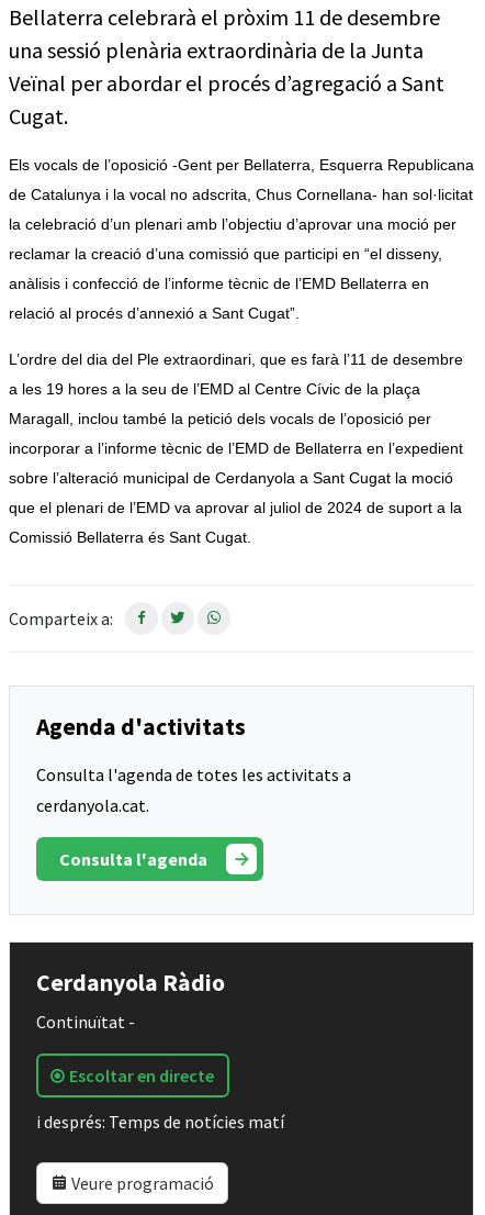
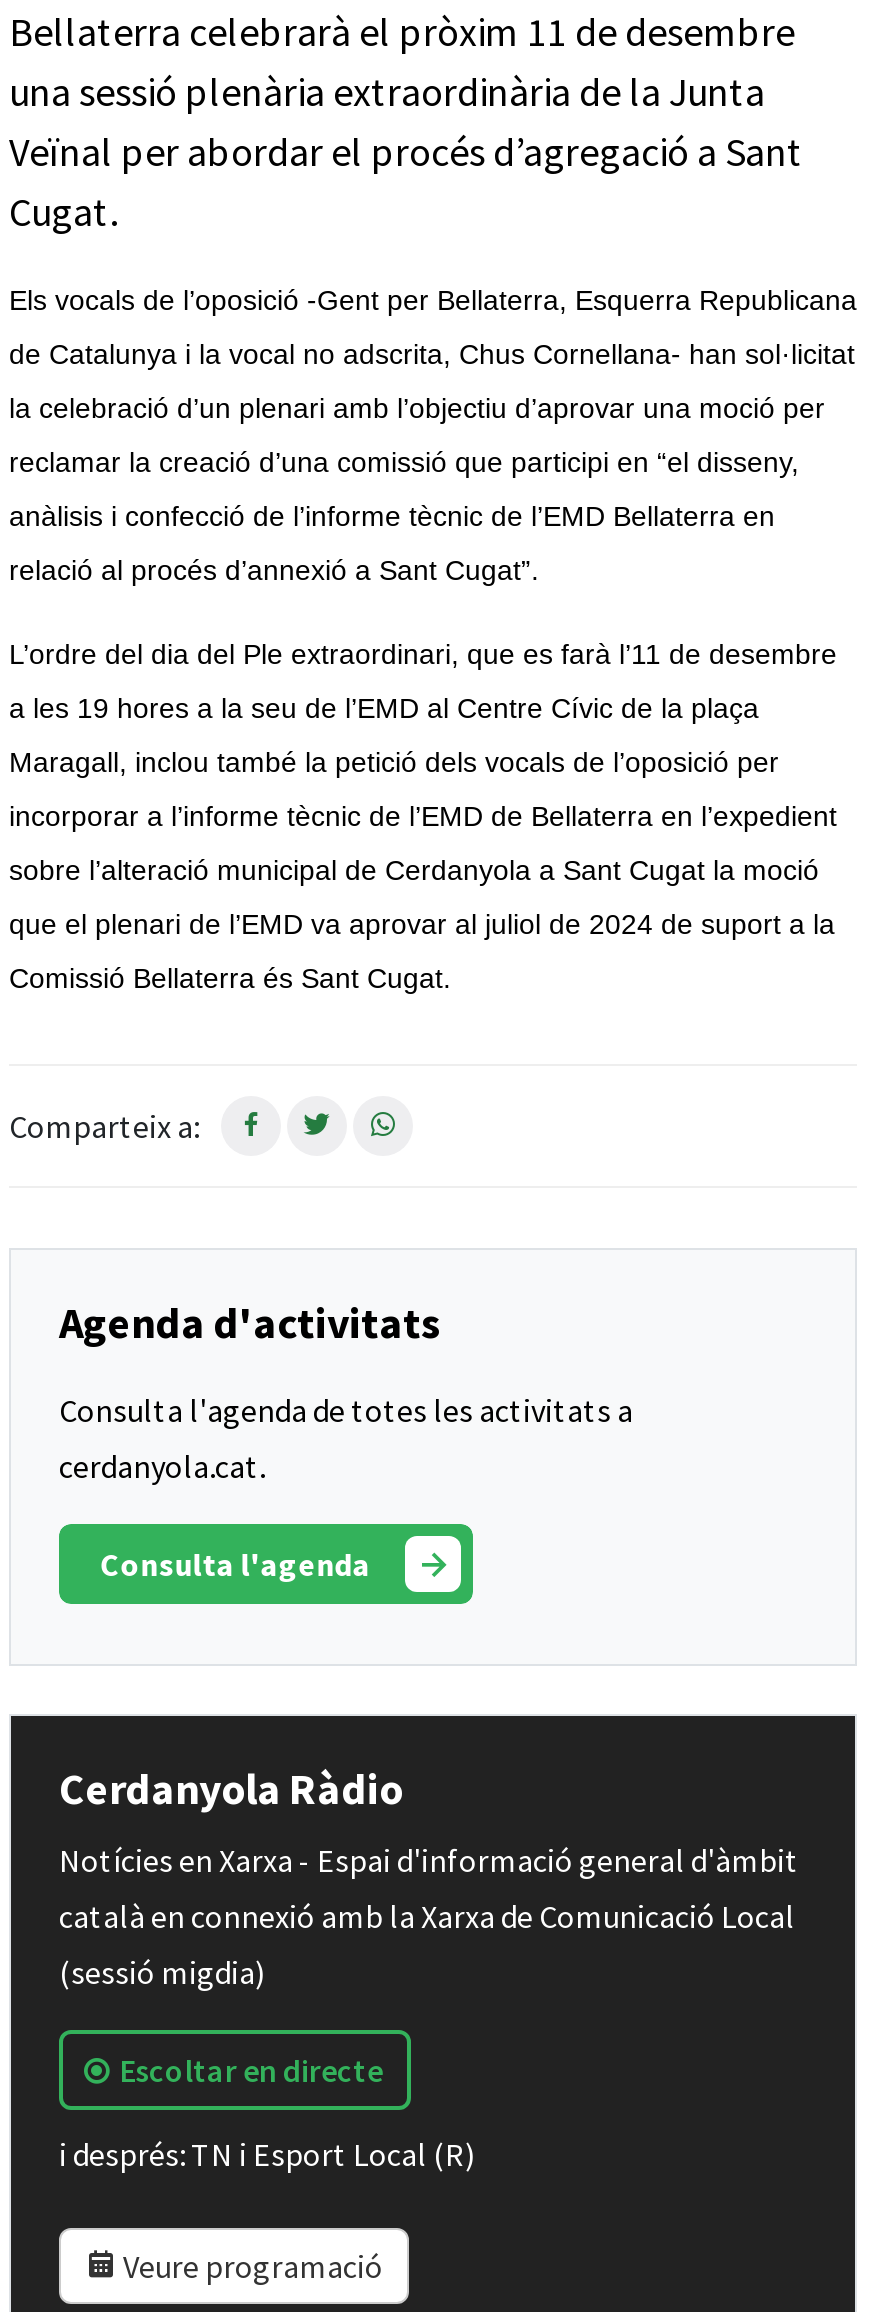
- Continuïtat -
+ Notícies en Xarxa - Espai d'informació general d'àmbit
+ català en connexió amb la Xarxa de Comunicació Local
+ (sessió migdia)

- i després: Temps de notícies matí
+ i després: TN i Esport Local (R)
